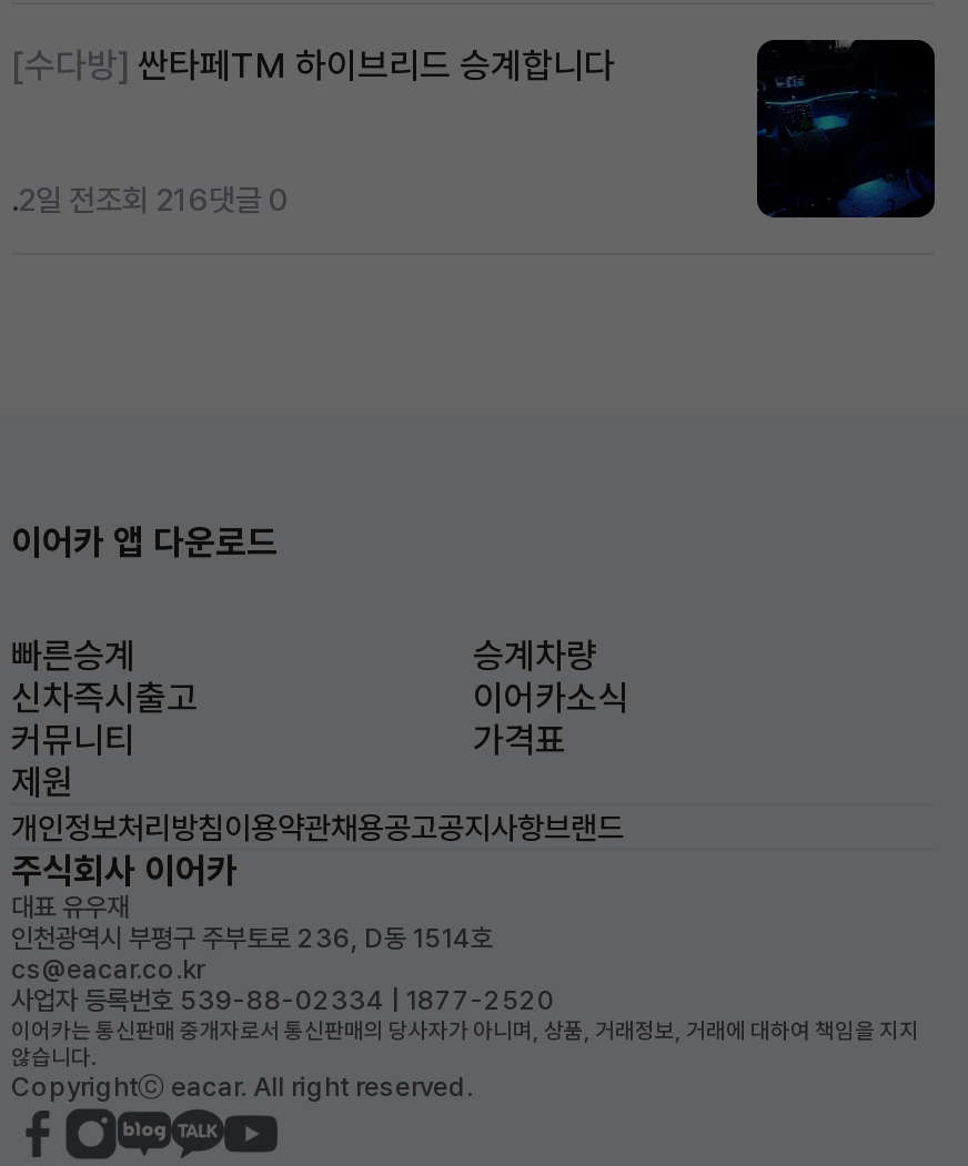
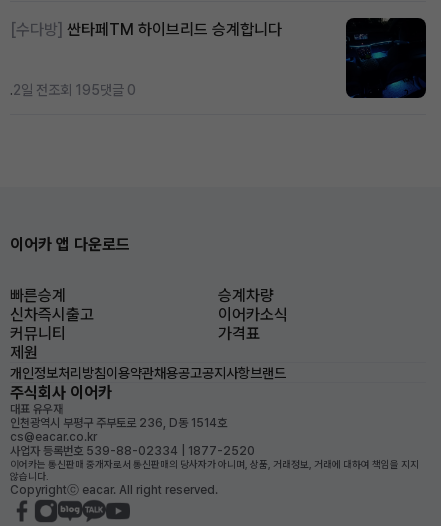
- .2일 전조회 216댓글 0
+ .2일 전조회 195댓글 0
